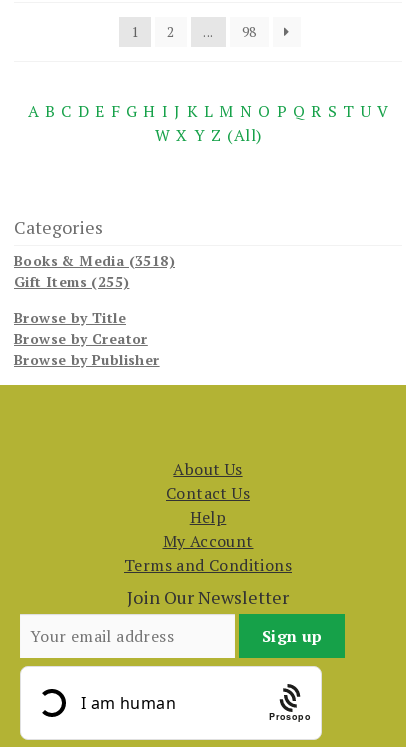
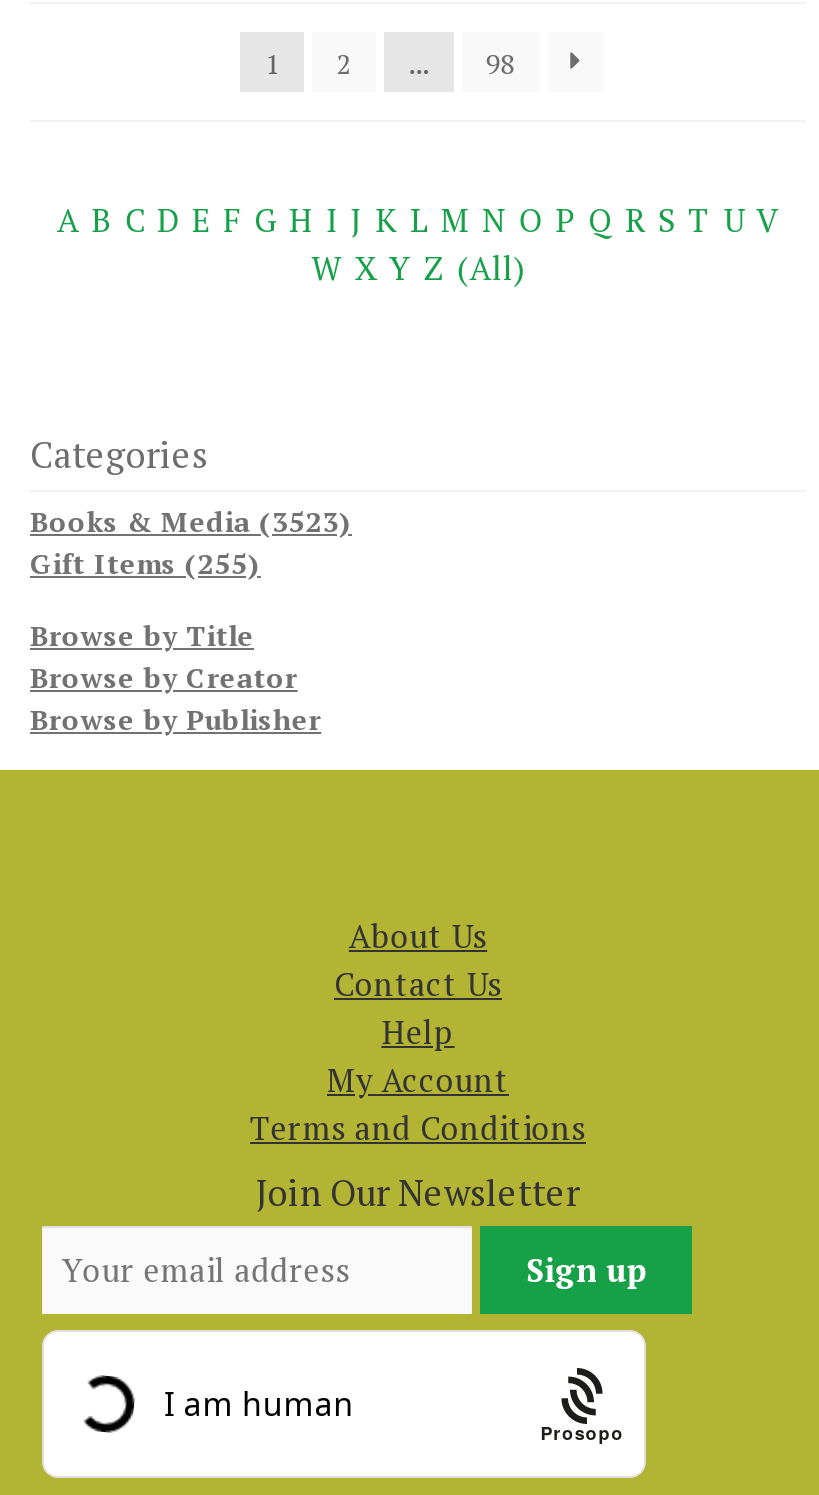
- Books & Media (3518)
+ Books & Media (3523)
